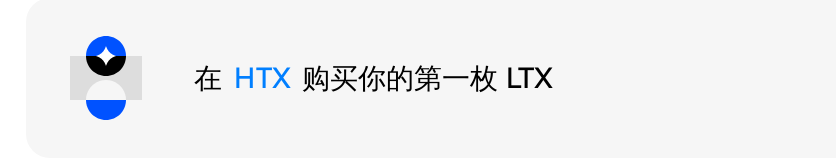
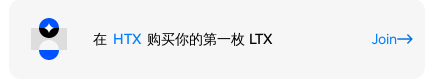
+ Join
